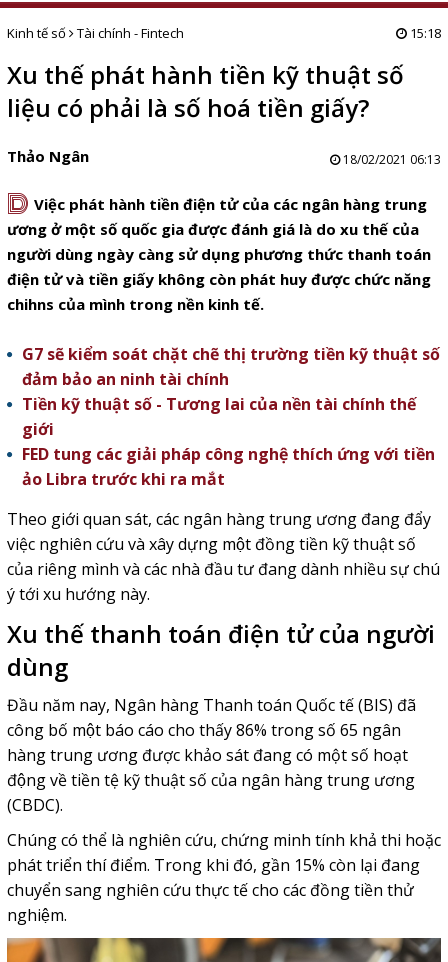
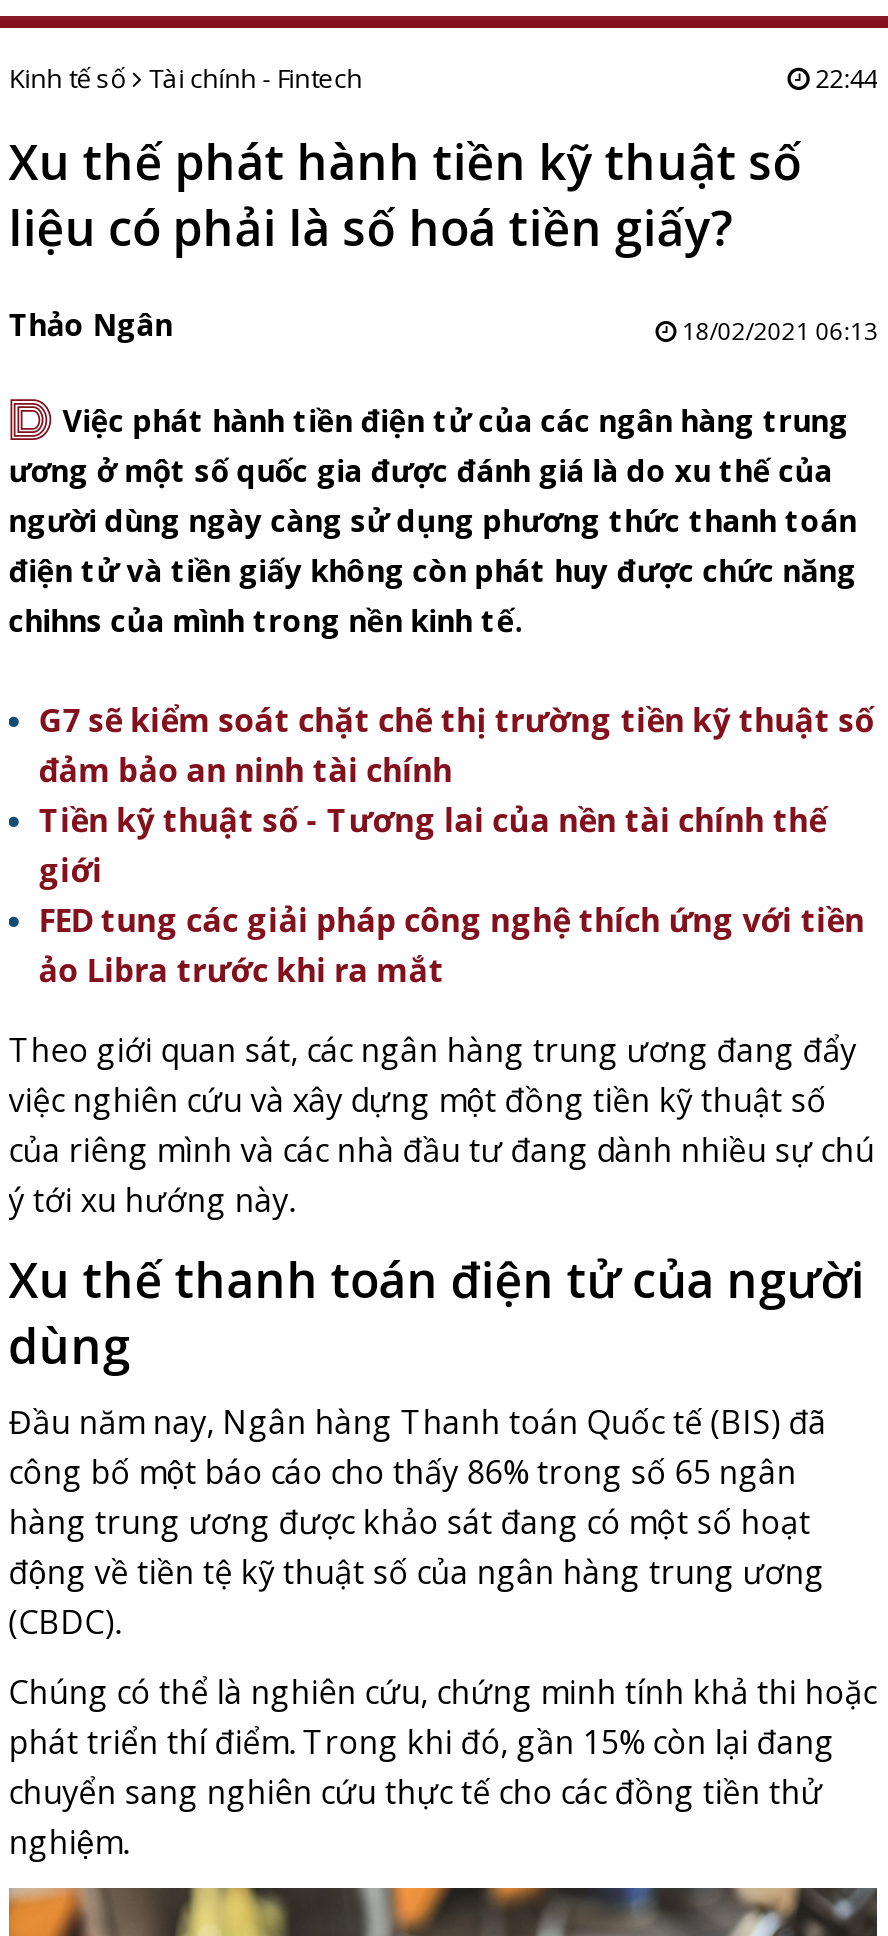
- 15:18
+ 22:44
